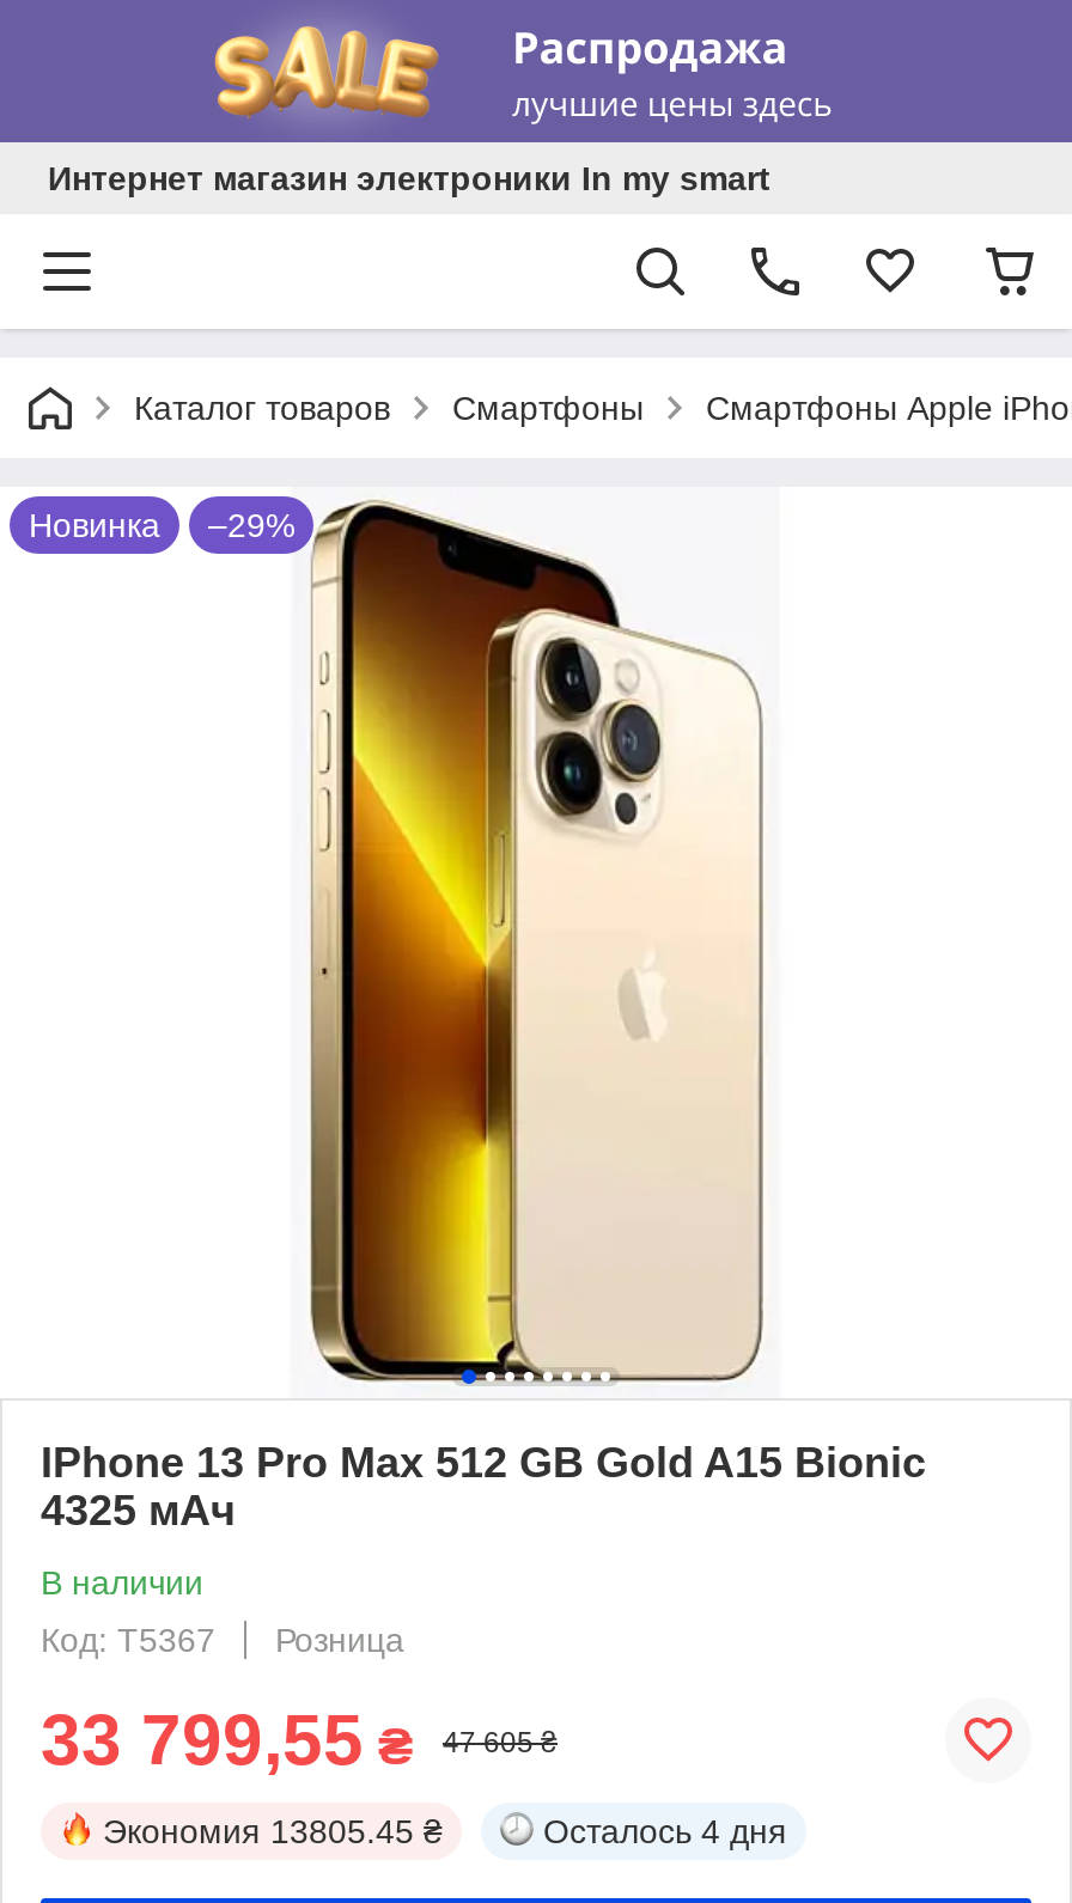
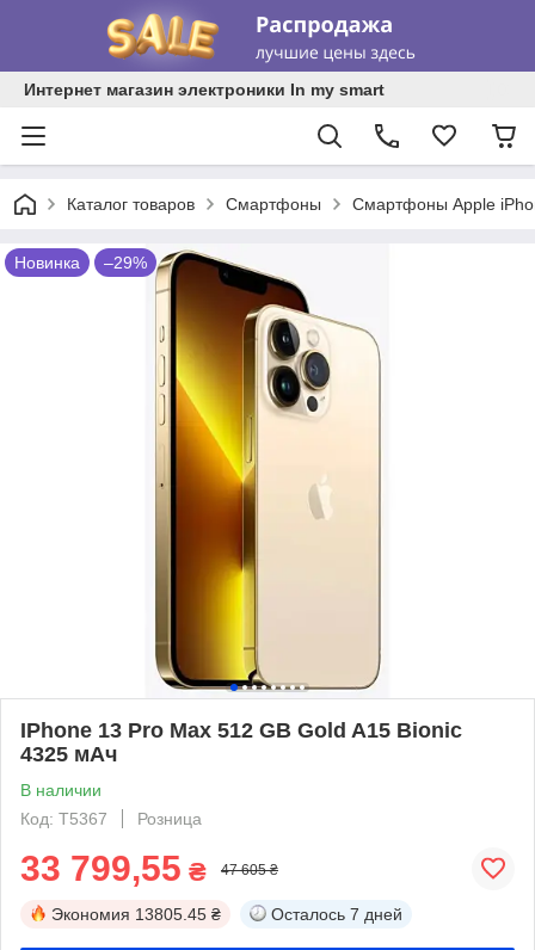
- Осталось 4 дня
+ Осталось 7 дней
